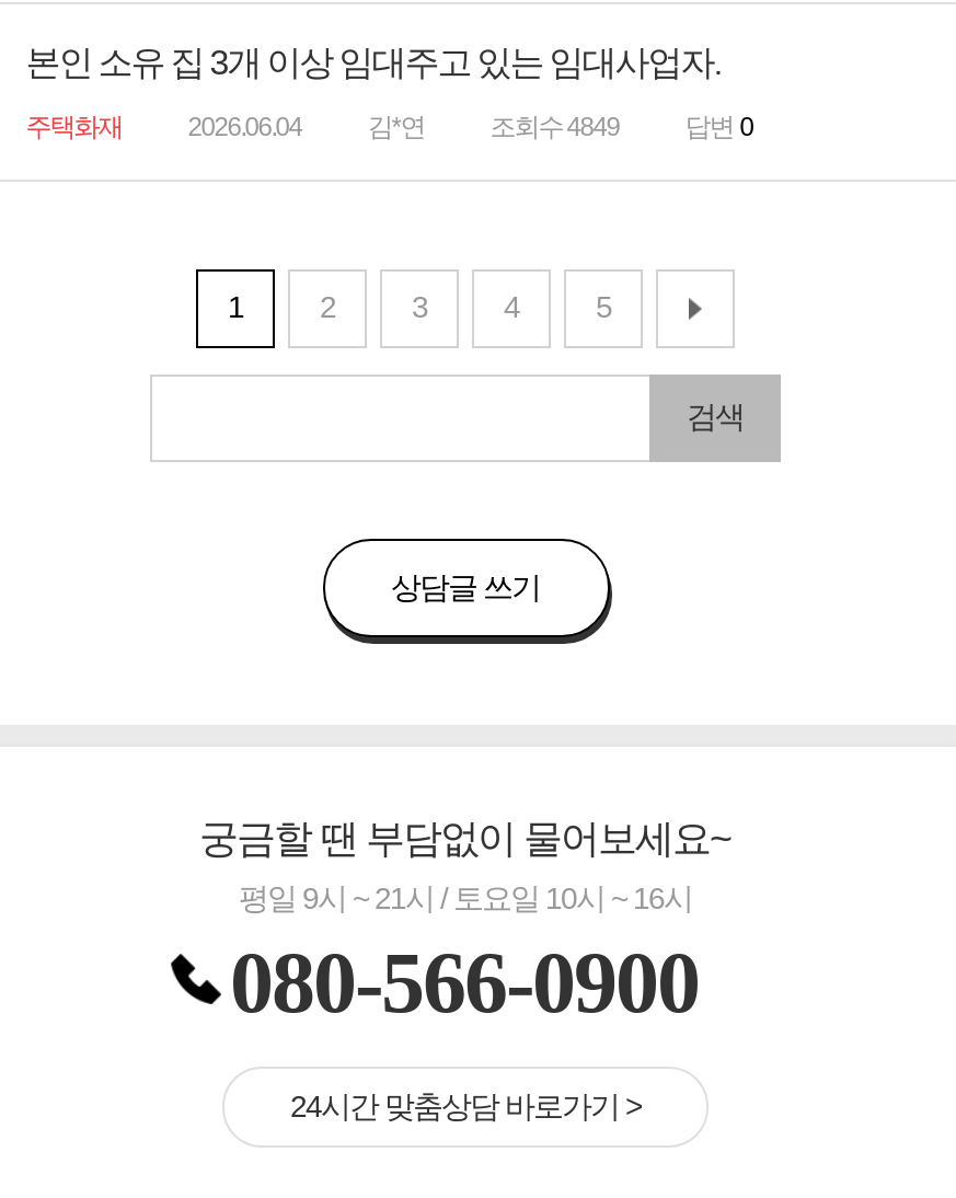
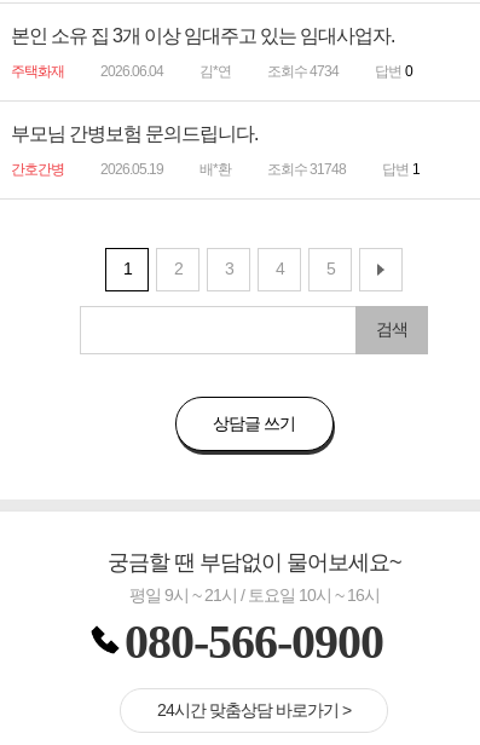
- 조회수 4849
+ 조회수 4734

+ 부모님 간병보험 문의드립니다.
+ 간호간병
+ 2026.05.19
+ 배*환
+ 조회수 31748
+ 답변 1
